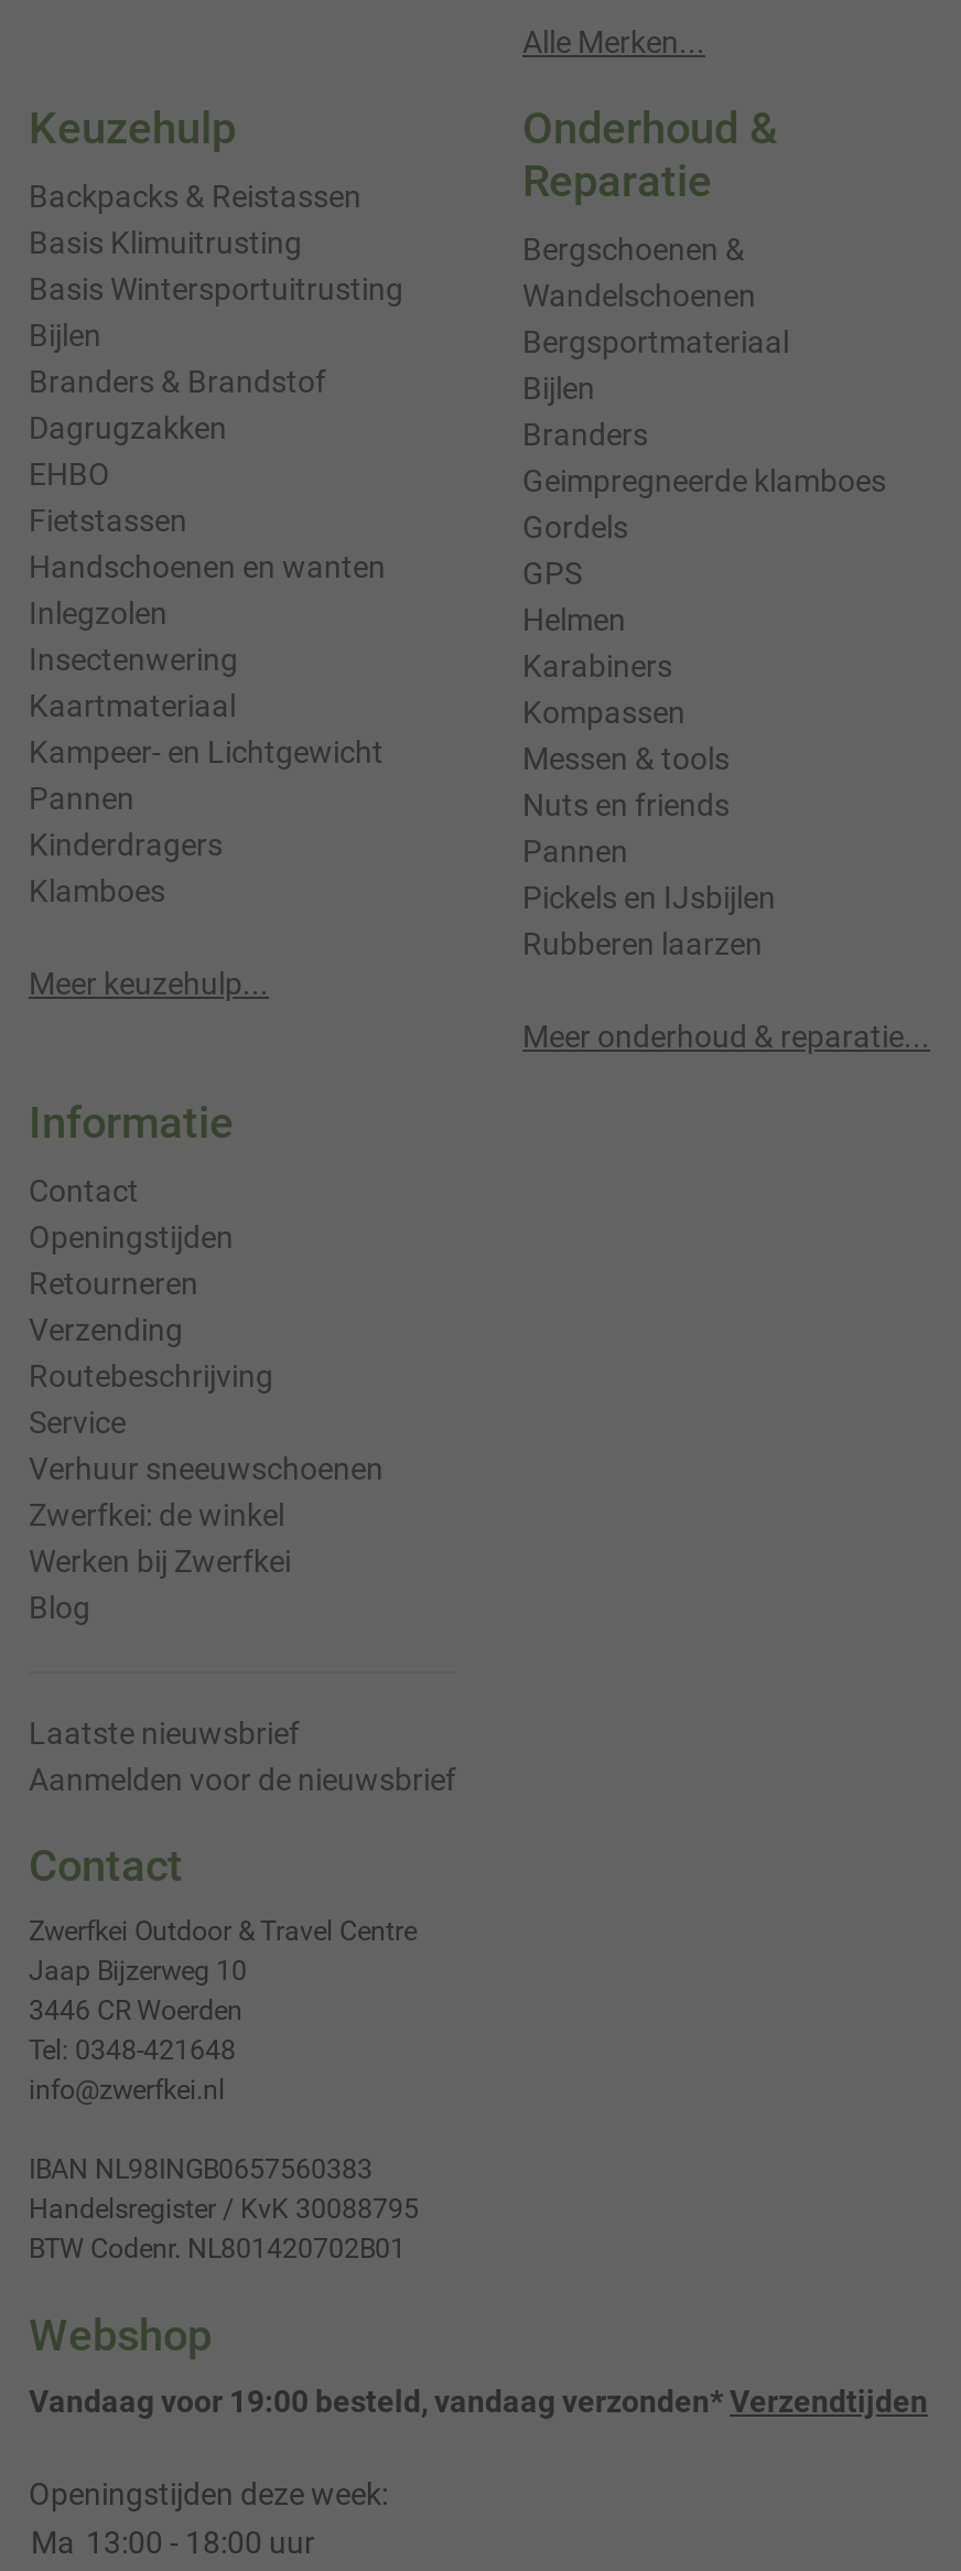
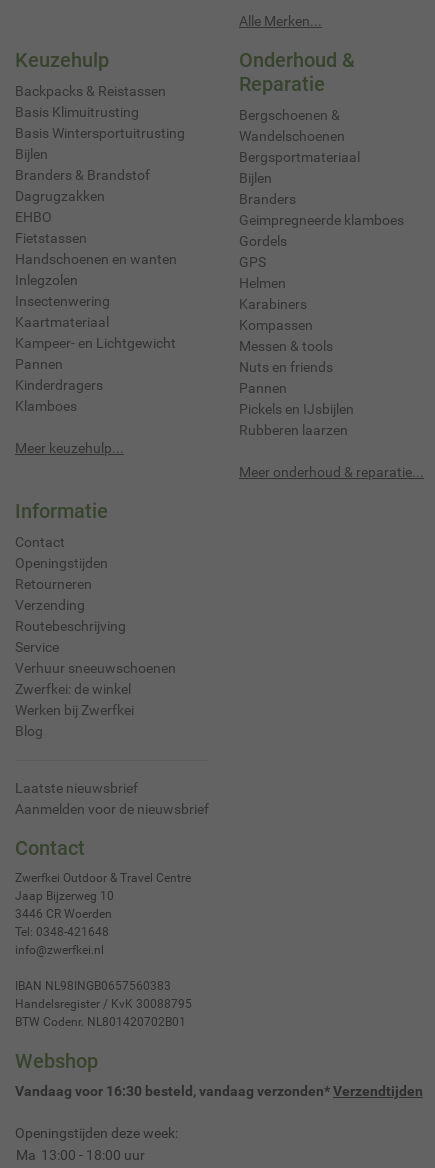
- Vandaag voor 19:00 besteld, vandaag verzonden* Verzendtijden
+ Vandaag voor 16:30 besteld, vandaag verzonden* Verzendtijden
